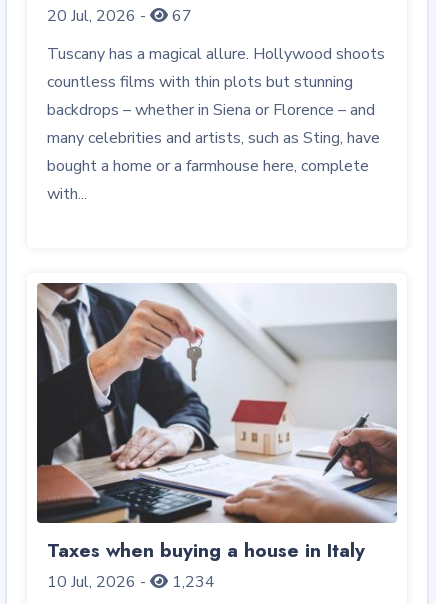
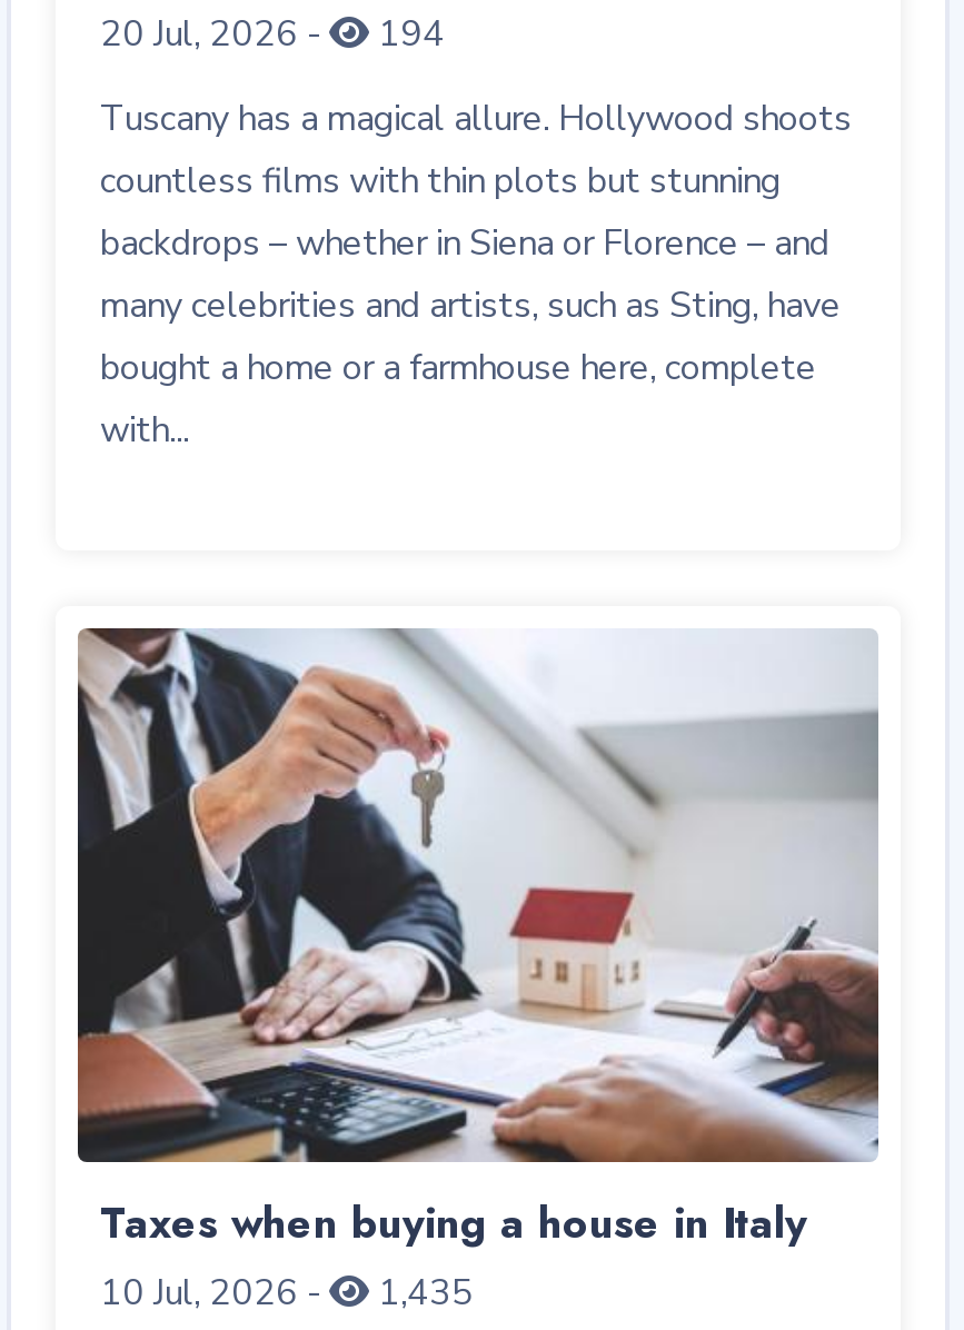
- 20 Jul, 2026 - 67
+ 20 Jul, 2026 - 194

- 10 Jul, 2026 - 1,234
+ 10 Jul, 2026 - 1,435
